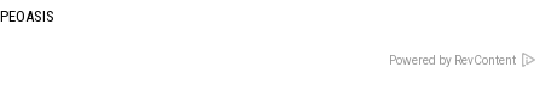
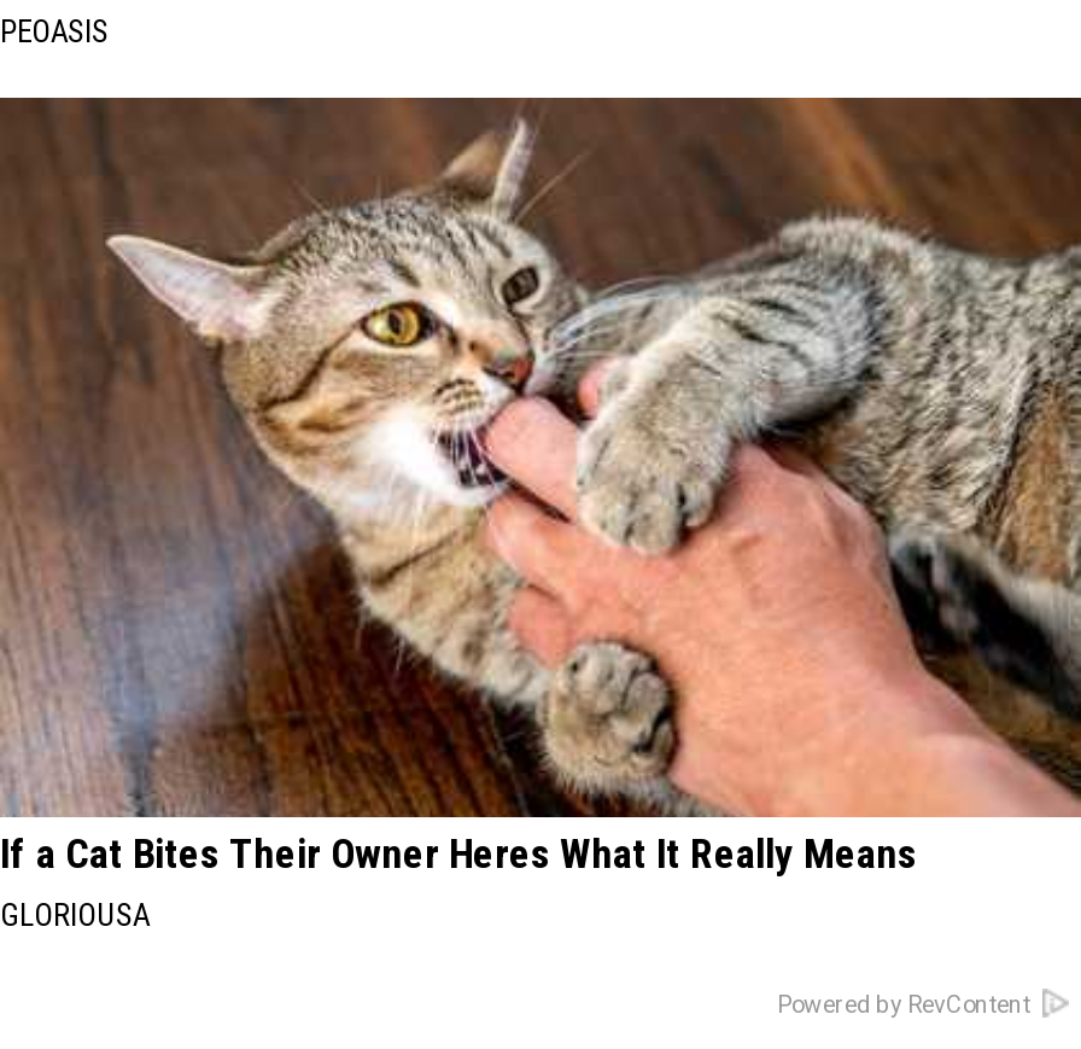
+ [image]
+ If a Cat Bites Their Owner Heres What It Really Means
+ GLORIOUSA
